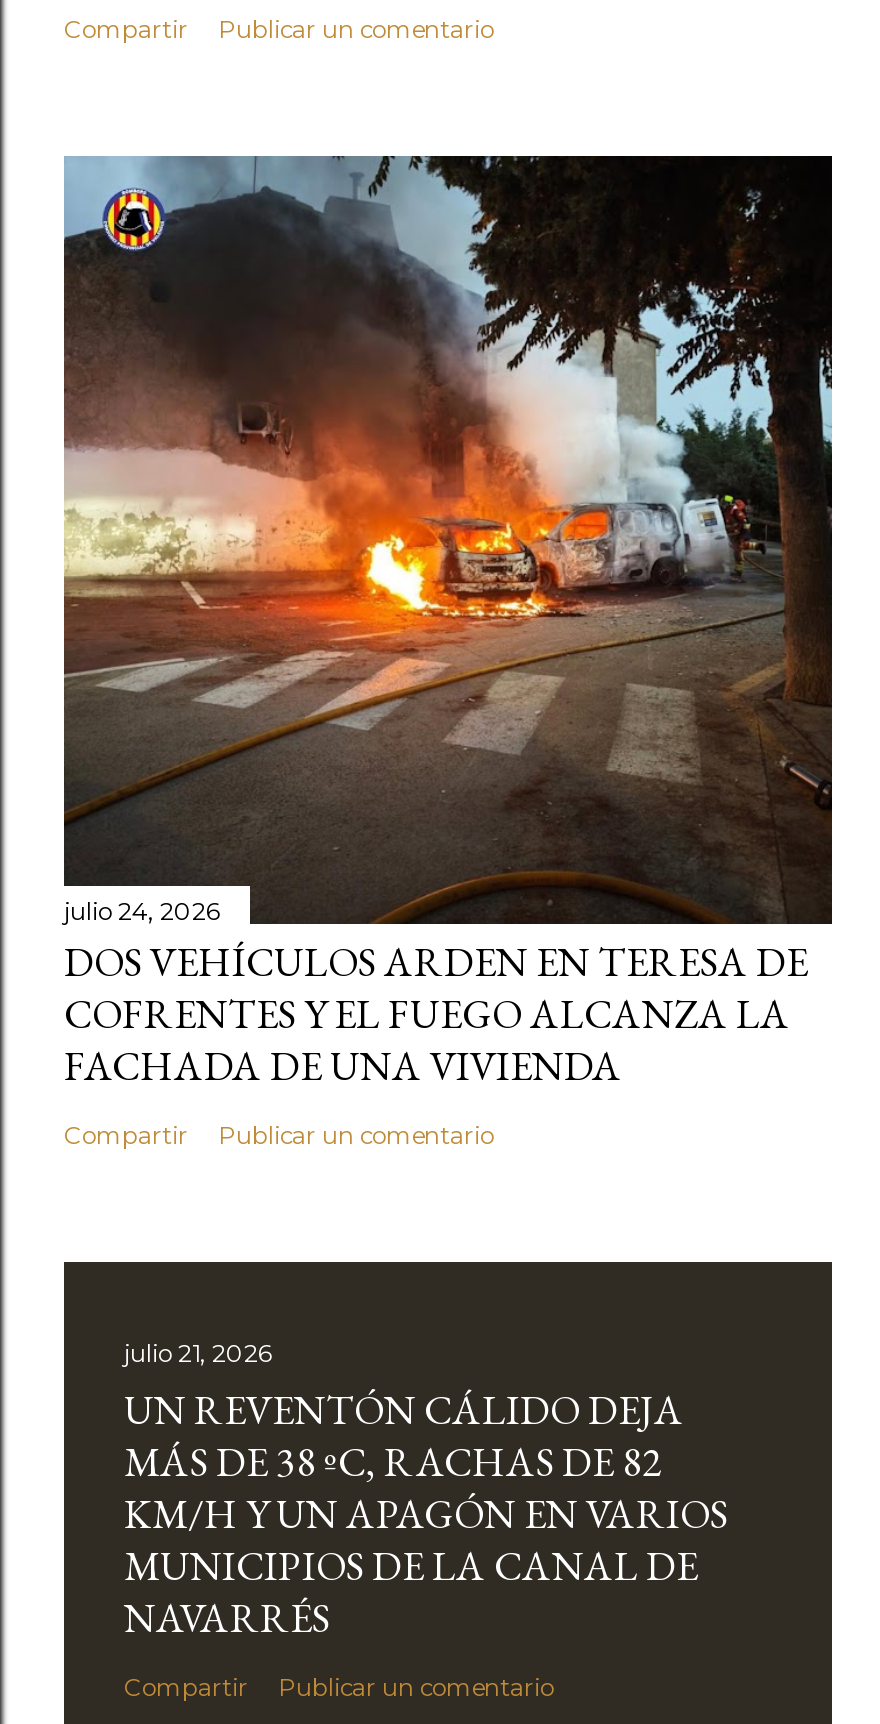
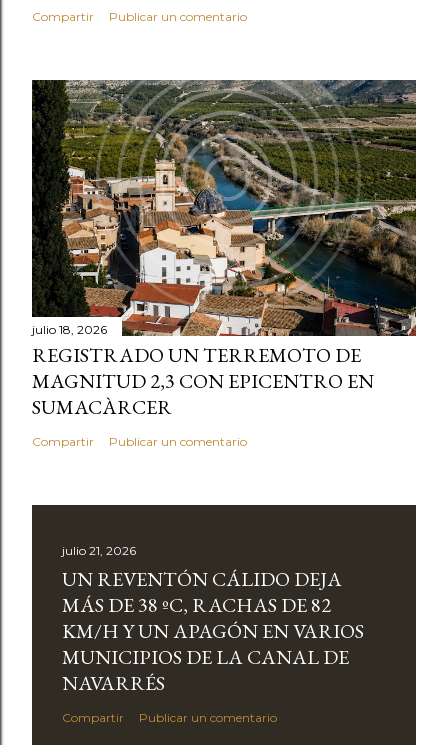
- [image]
- julio 24, 2026
- DOS VEHÍCULOS ARDEN EN TERESA DE
- COFRENTES Y EL FUEGO ALCANZA LA
- FACHADA DE UNA VIVIENDA
+ [image]
+ julio 18, 2026
+ REGISTRADO UN TERREMOTO DE
+ MAGNITUD 2,3 CON EPICENTRO EN
+ SUMACÀRCER
